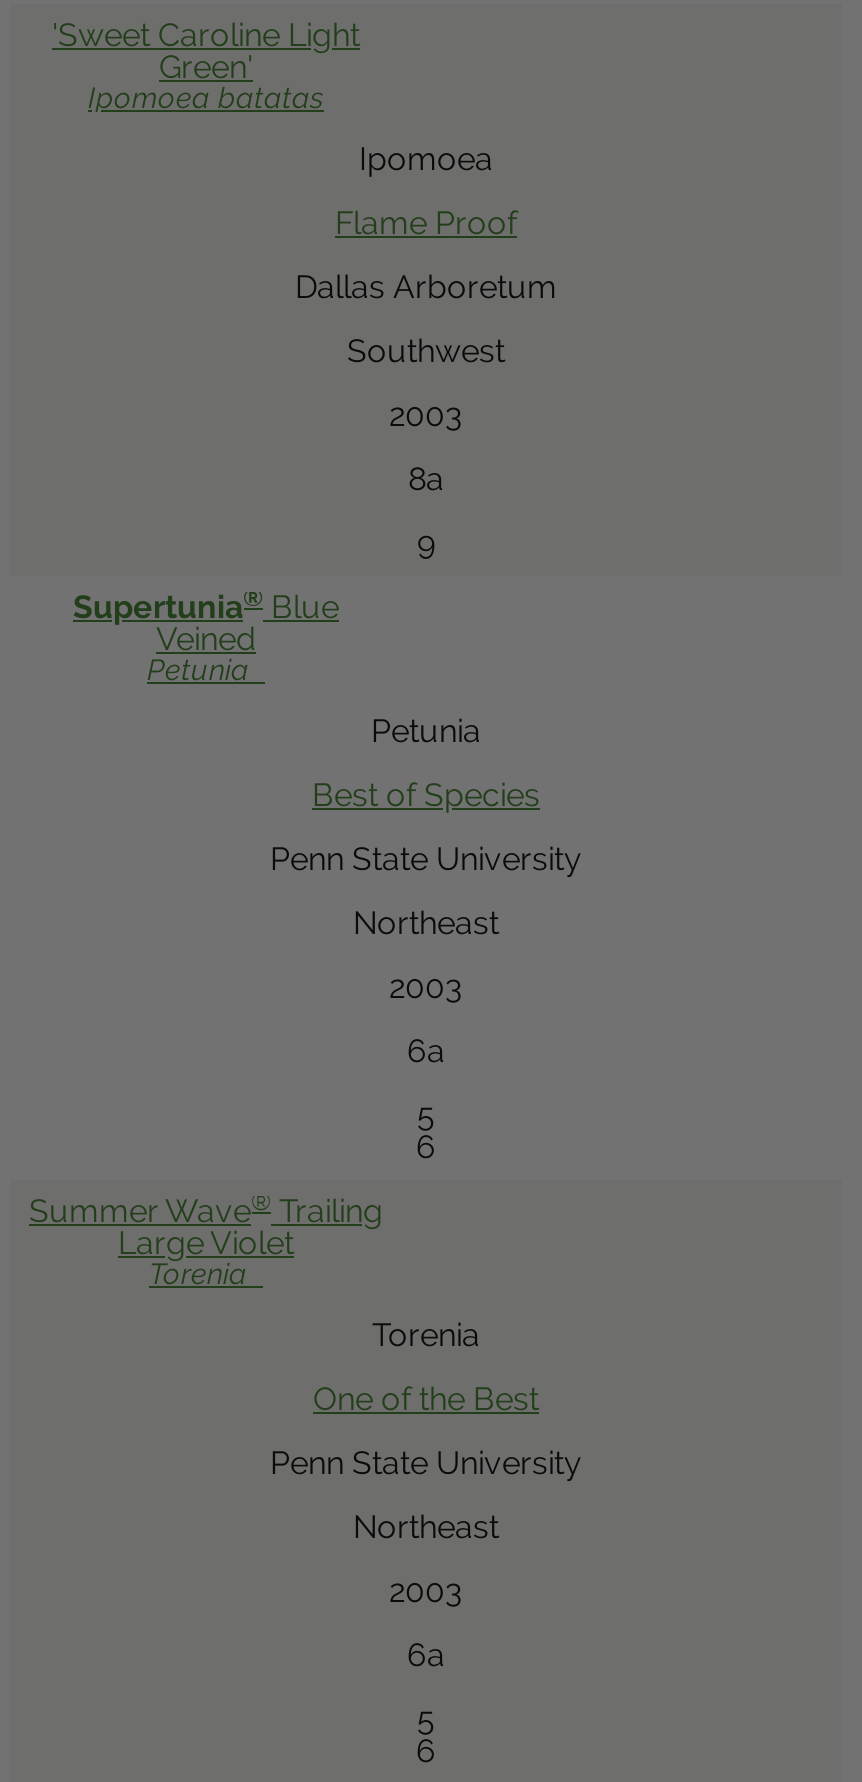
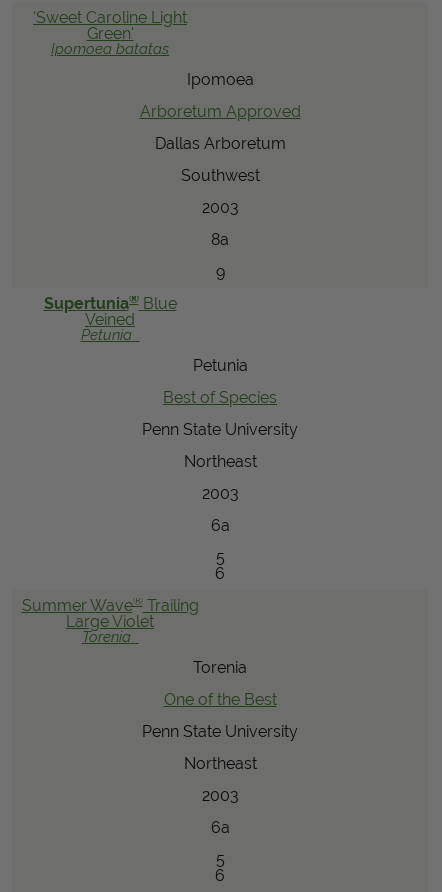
- Flame Proof
+ Arboretum Approved
